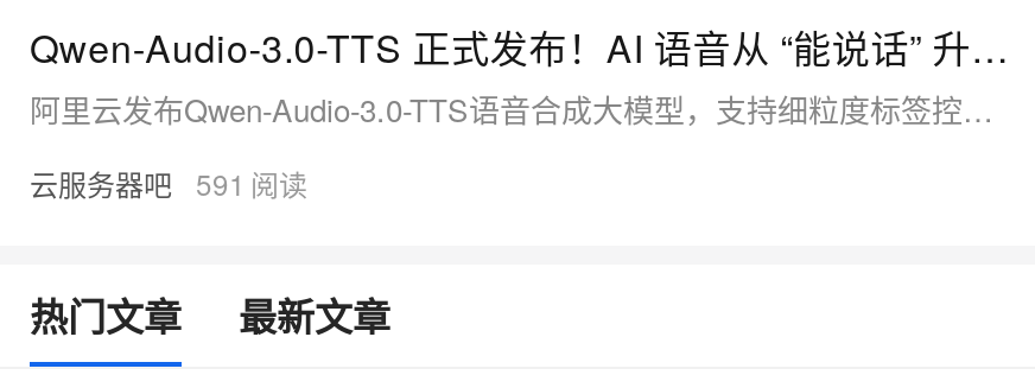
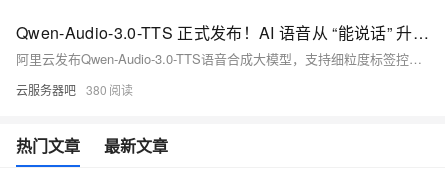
- 云服务器吧 591
+ 云服务器吧 380
